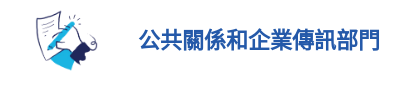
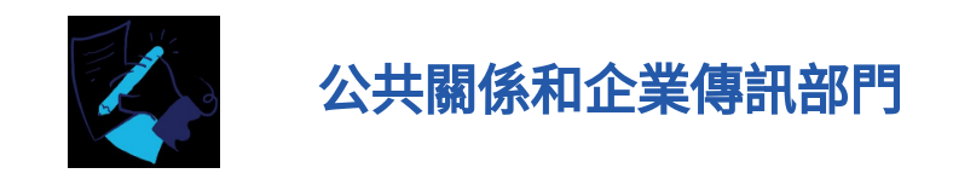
- [image]
+ [image]
